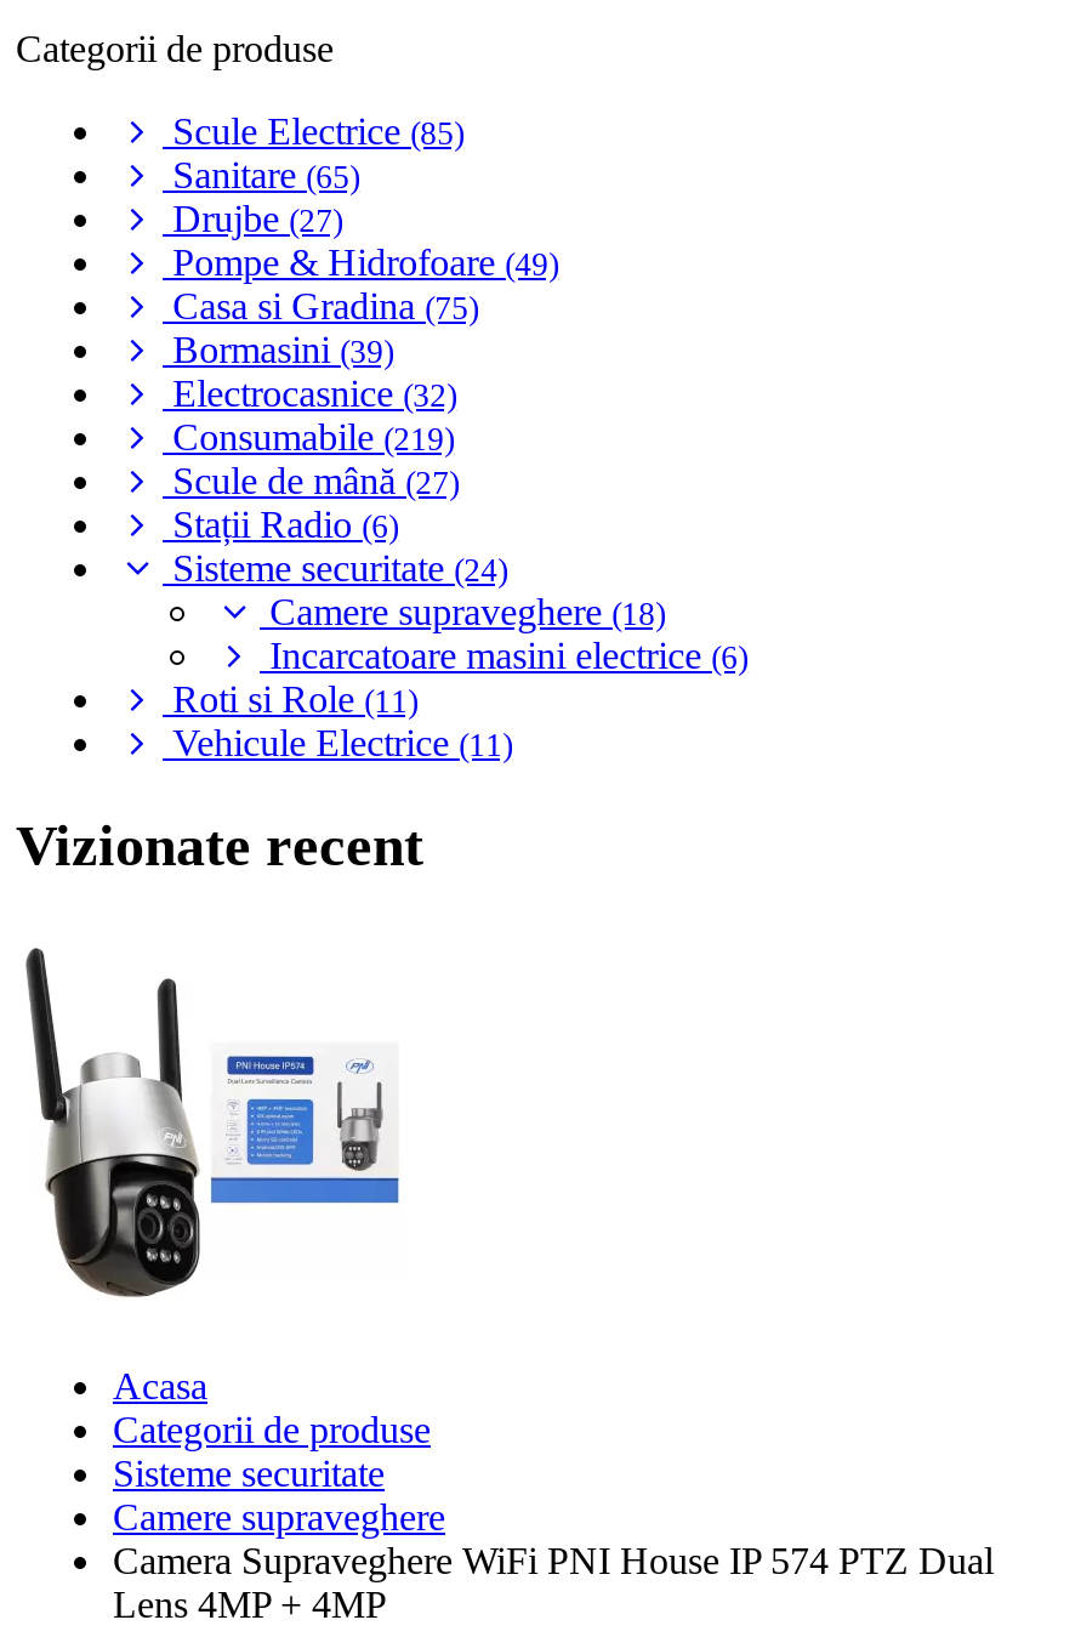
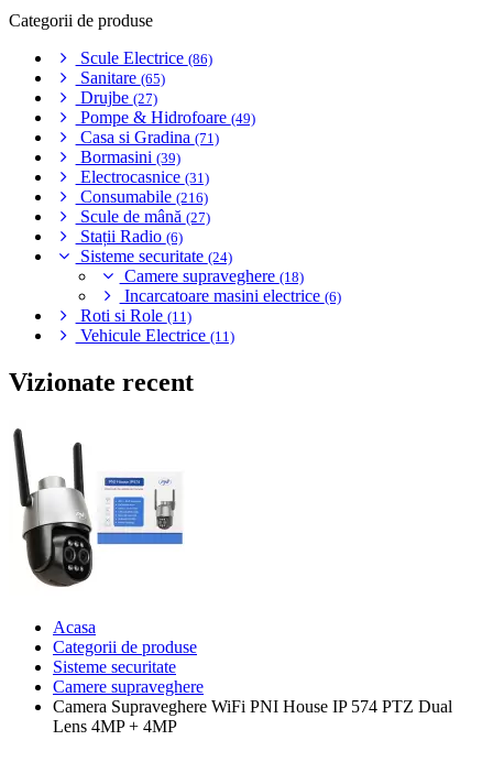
- Scule Electrice (85)
+ Scule Electrice (86)

- Casa si Gradina (75)
+ Casa si Gradina (71)

- Electrocasnice (32)
+ Electrocasnice (31)

- Consumabile (219)
+ Consumabile (216)
